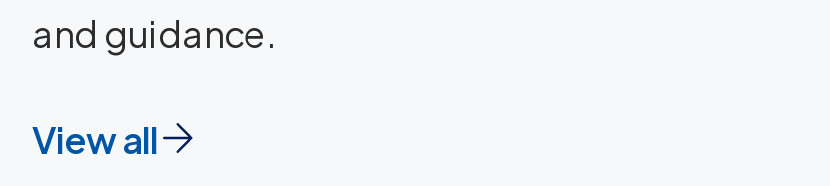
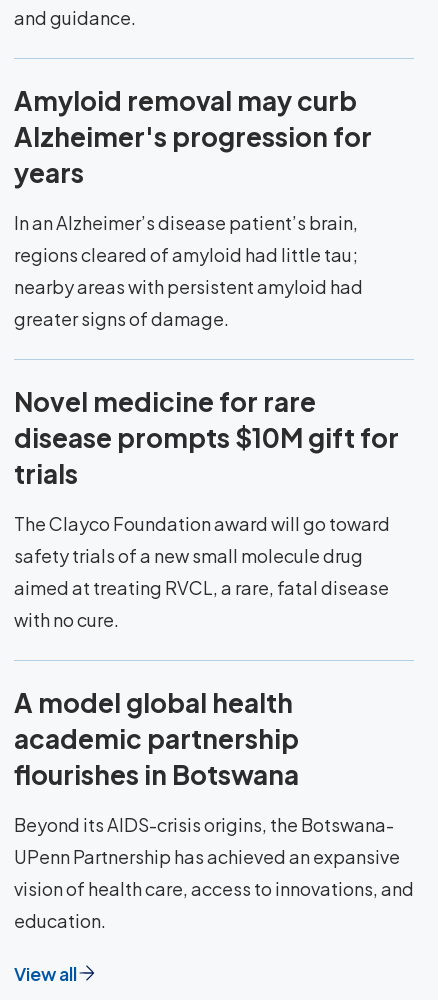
+ Amyloid removal may curb
+ Alzheimer's progression for
+ years
+ In an Alzheimer’s disease patient’s brain,
+ regions cleared of amyloid had little tau;
+ nearby areas with persistent amyloid had
+ greater signs of damage.
+ Novel medicine for rare
+ disease prompts $10M gift for
+ trials
+ The Clayco Foundation award will go toward
+ safety trials of a new small molecule drug
+ aimed at treating RVCL, a rare, fatal disease
+ with no cure.
+ A model global health
+ academic partnership
+ flourishes in Botswana
+ Beyond its AIDS-crisis origins, the Botswana-
+ UPenn Partnership has achieved an expansive
+ vision of health care, access to innovations, and
+ education.
